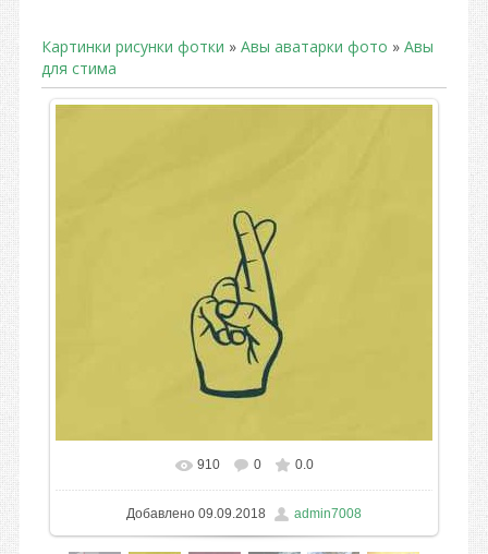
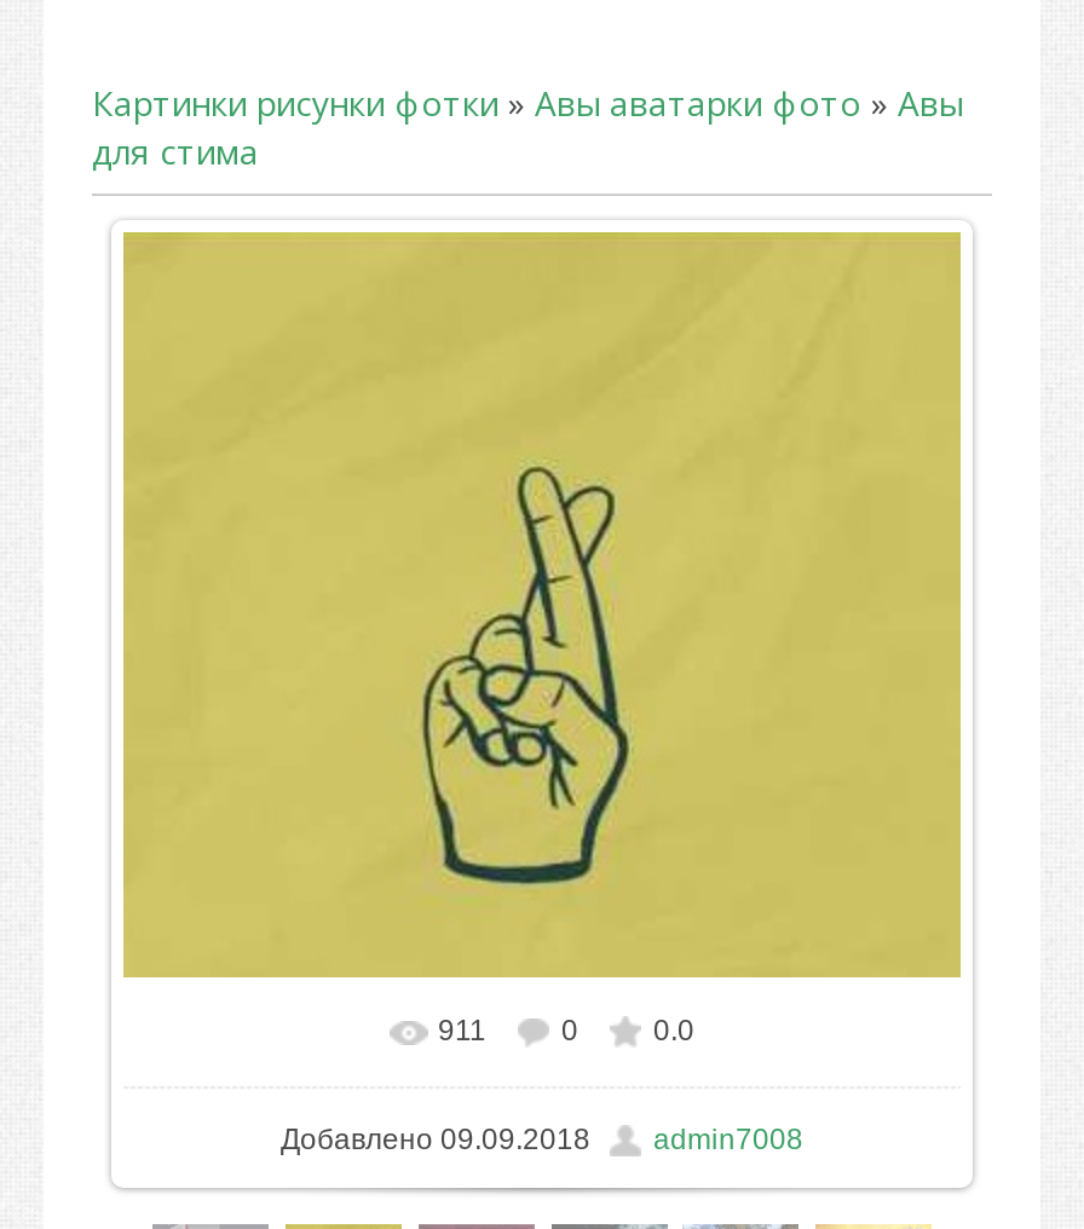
- 910
+ 911
